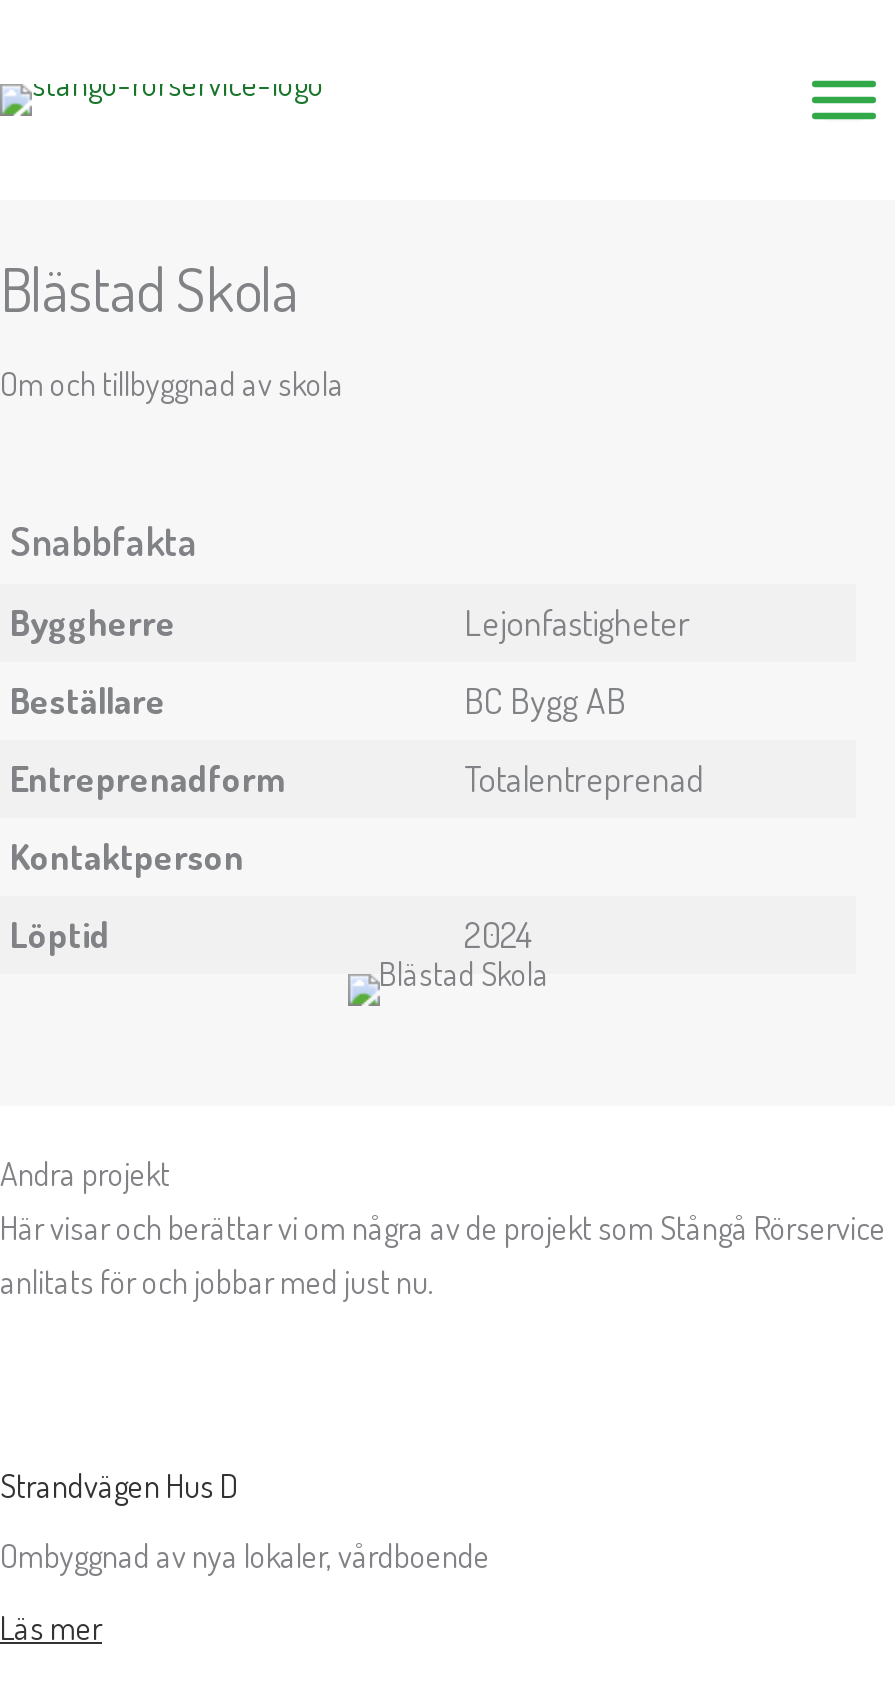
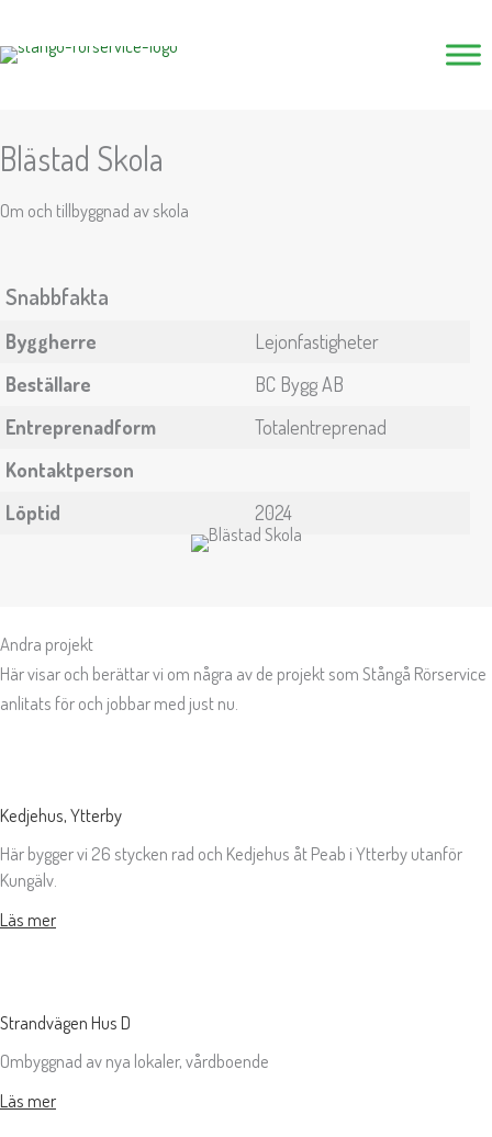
+ Kedjehus, Ytterby
+ Här bygger vi 26 stycken rad och Kedjehus åt Peab i Ytterby utanför
+ Kungälv.
+ Läs mer
